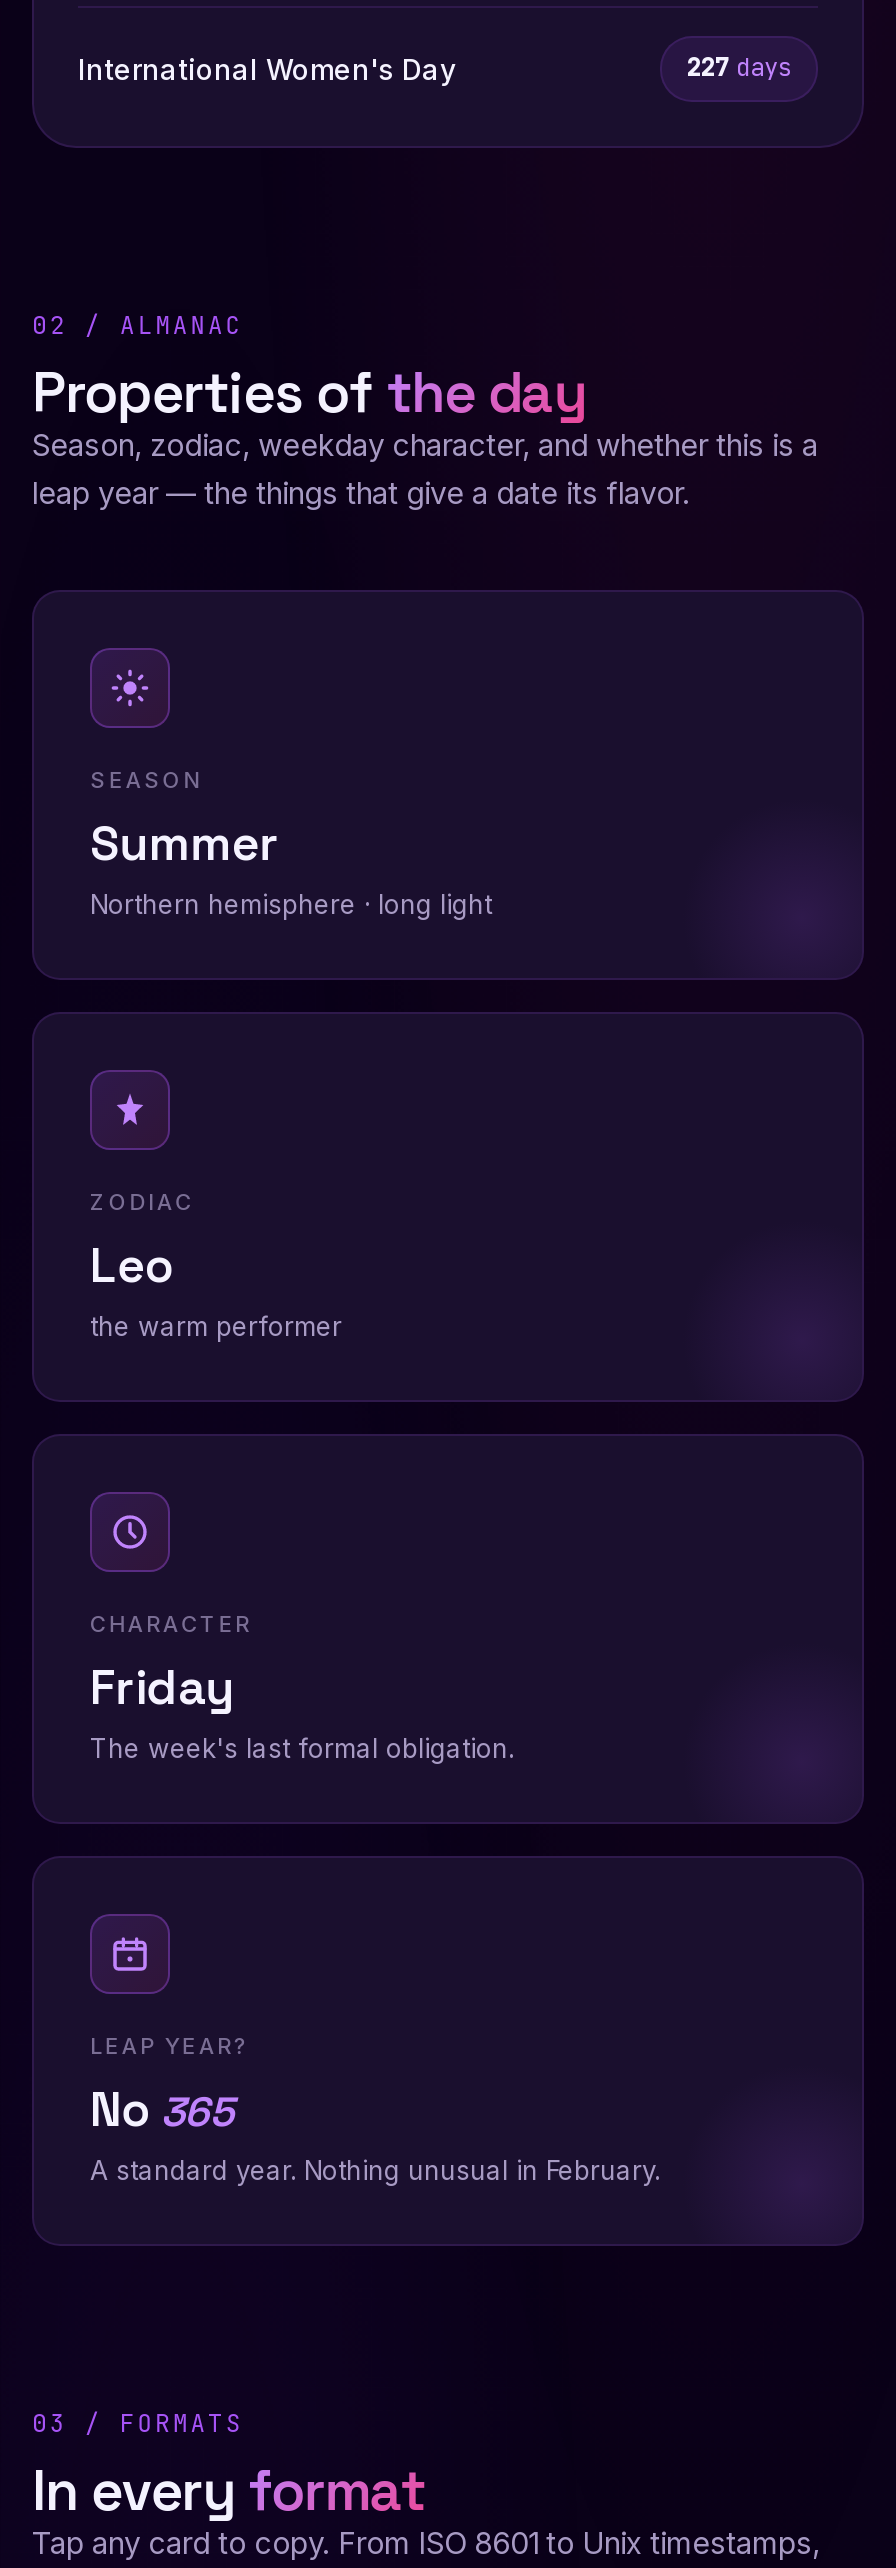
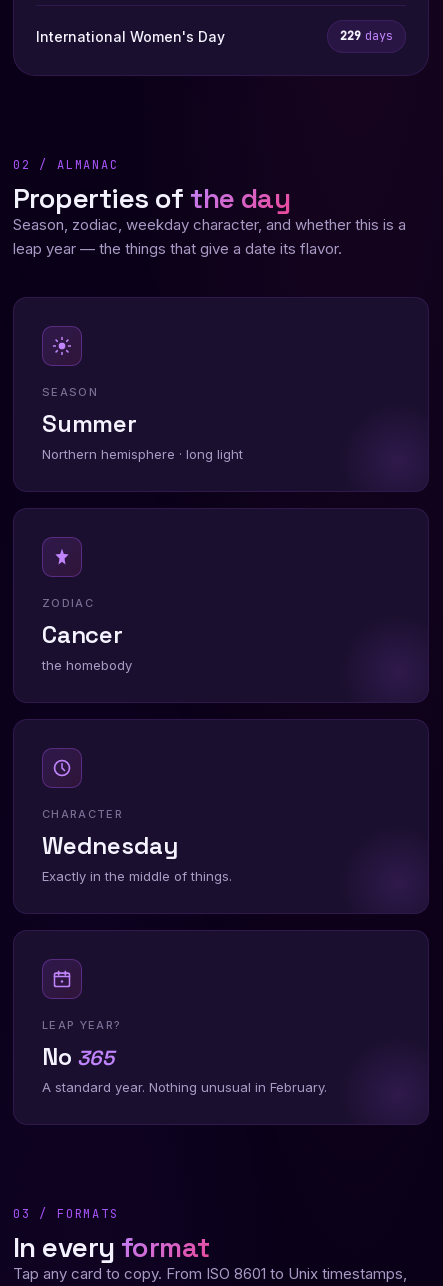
- 227 days
+ 229 days

- Leo
- the warm performer
+ Cancer
+ the homebody

- Friday
- The week's last formal obligation.
+ Wednesday
+ Exactly in the middle of things.
